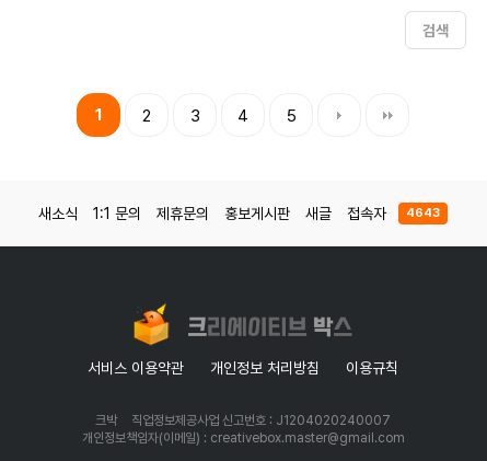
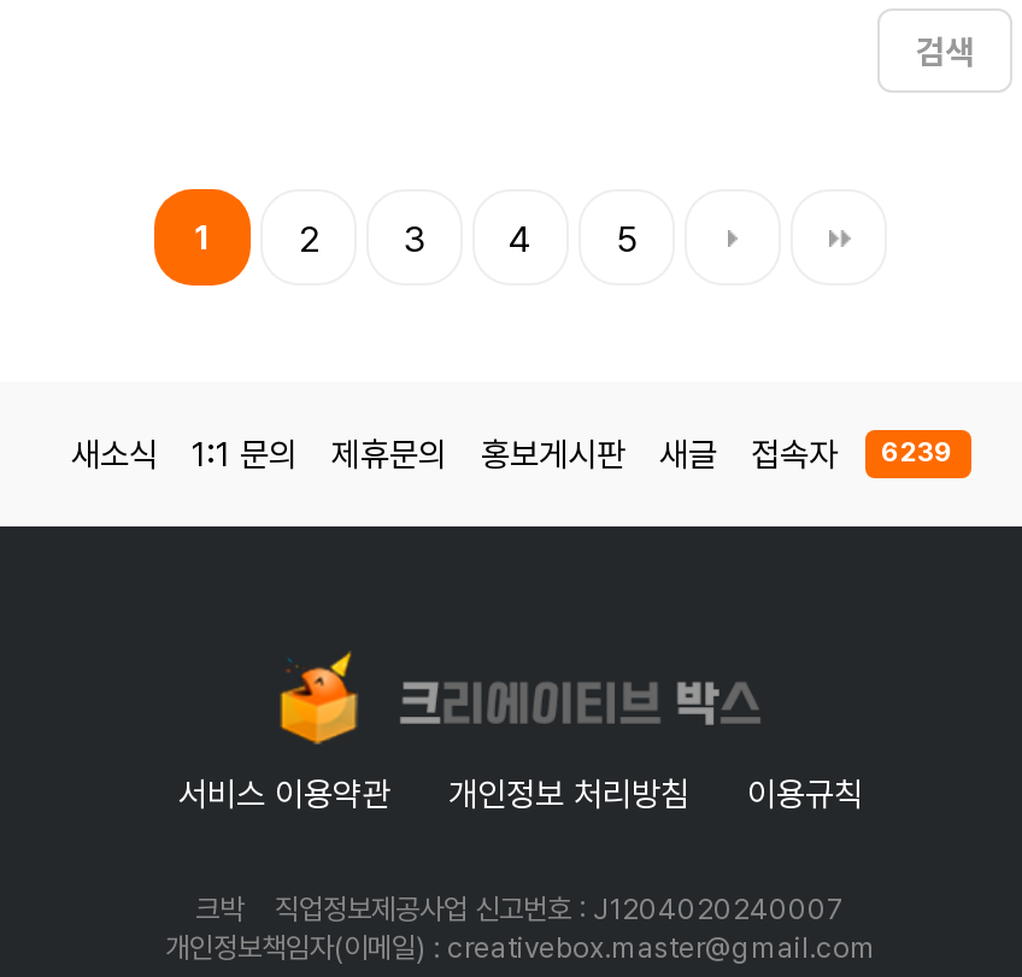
- 새소식 1:1 문의 제휴문의 홍보게시판 새글 접속자 4643
+ 새소식 1:1 문의 제휴문의 홍보게시판 새글 접속자 6239
